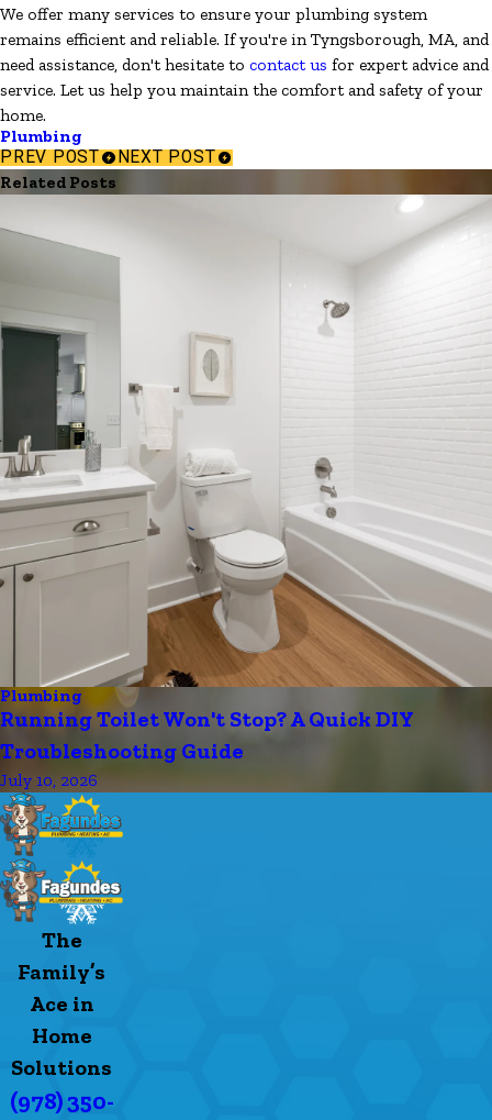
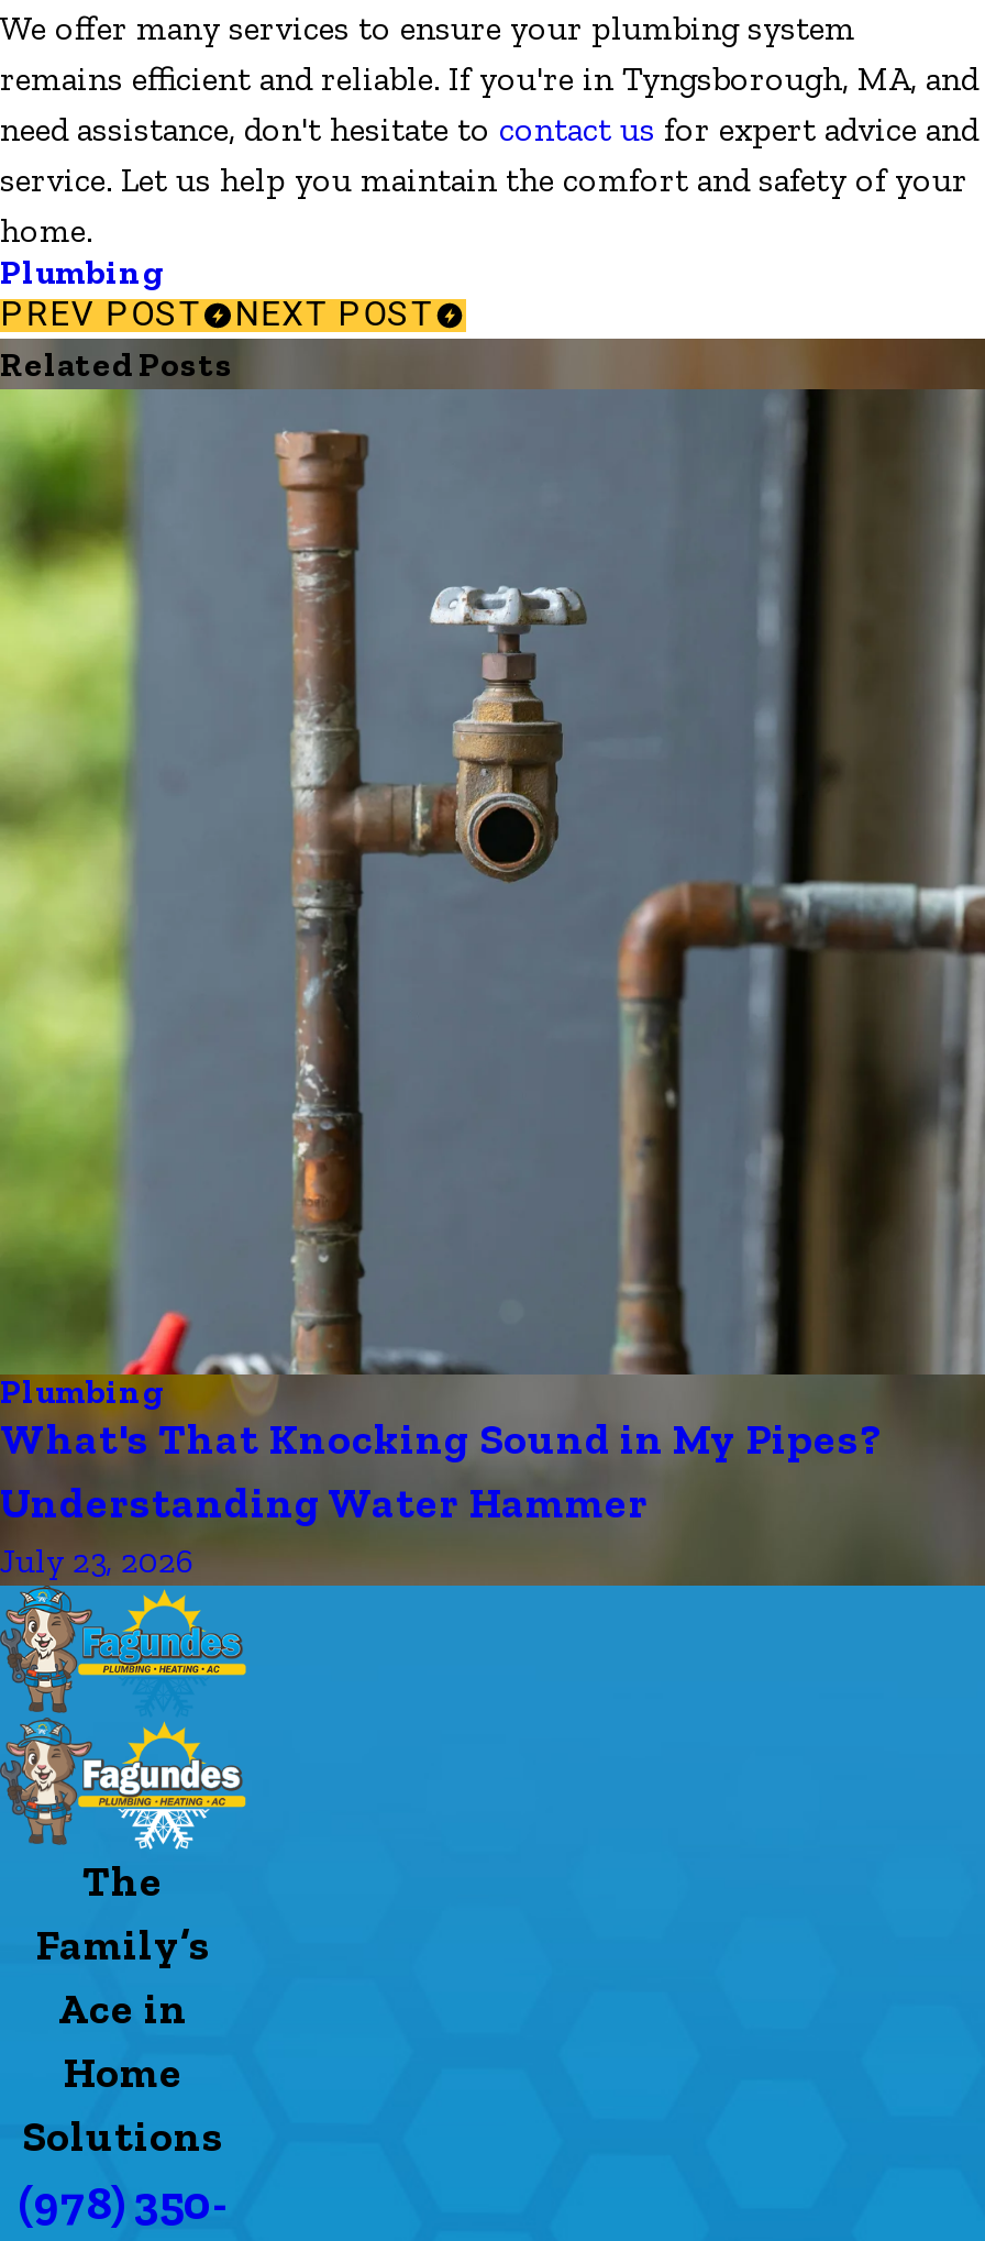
- [image]
- Running Toilet Won't Stop? A Quick DIY
- Troubleshooting Guide
- July 10, 2026
+ [image]
+ What's That Knocking Sound in My Pipes?
+ Understanding Water Hammer
+ July 23, 2026
